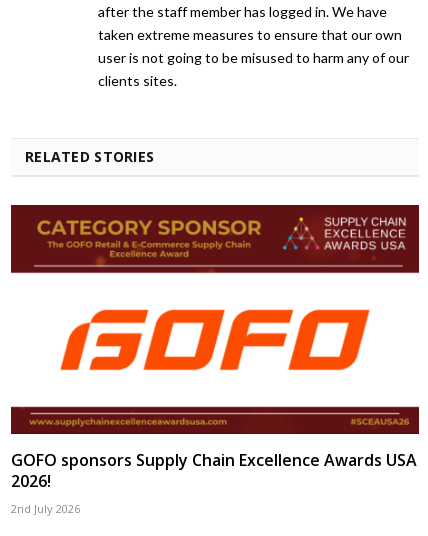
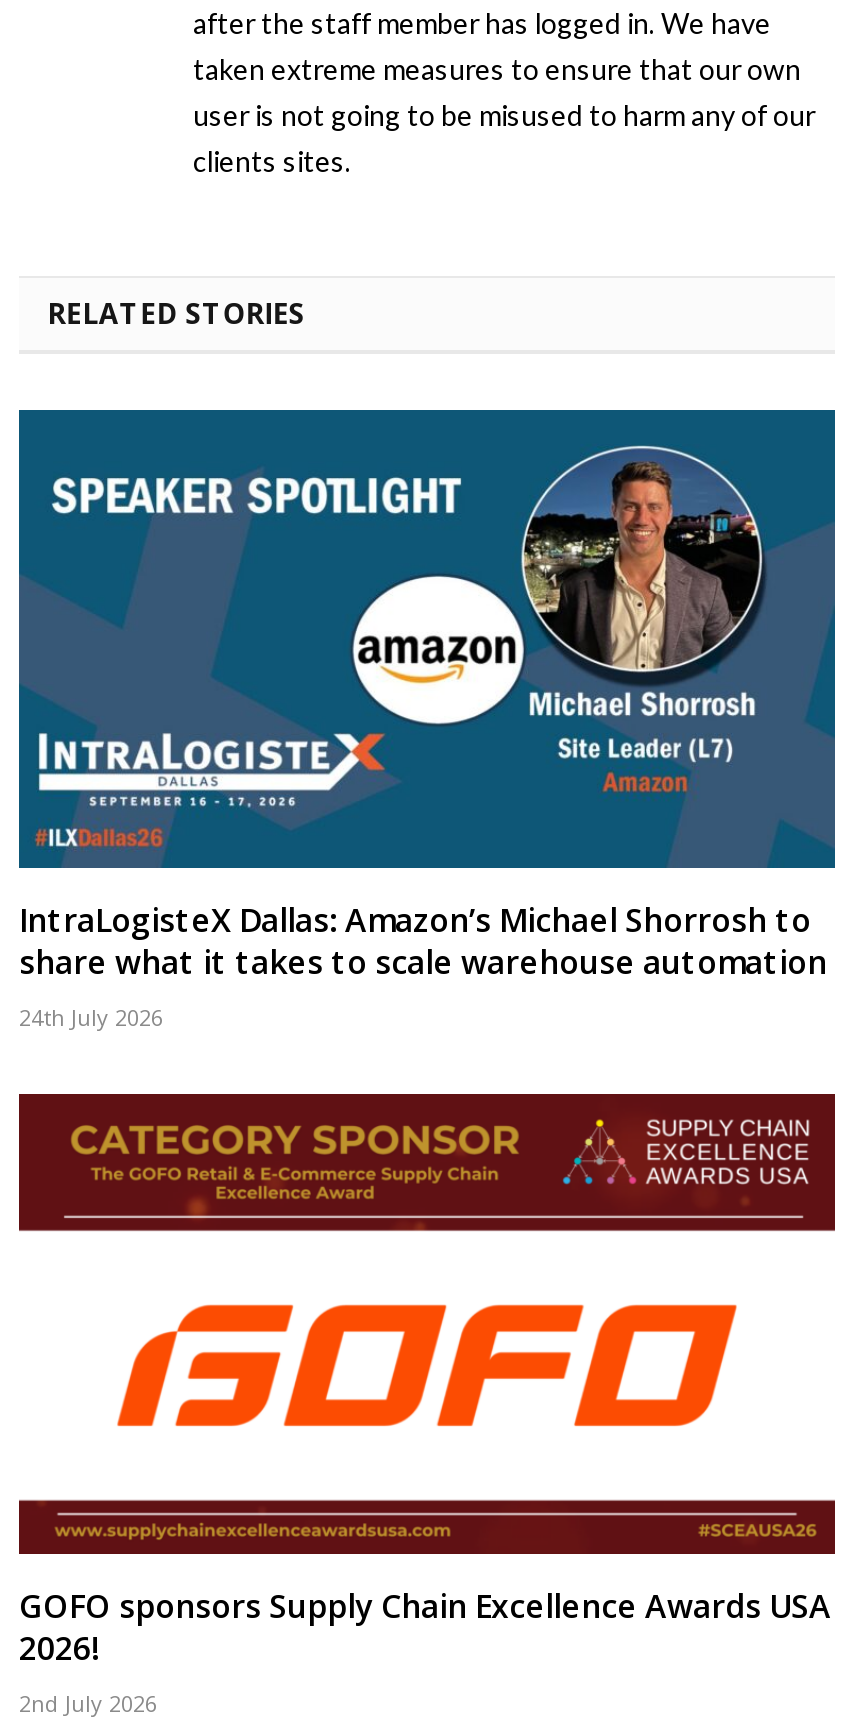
+ [image]
+ IntraLogisteX Dallas: Amazon’s Michael Shorrosh to
+ share what it takes to scale warehouse automation
+ 24th July 2026
